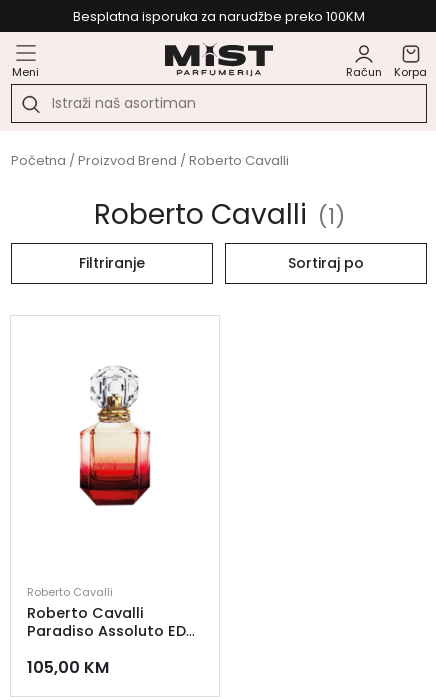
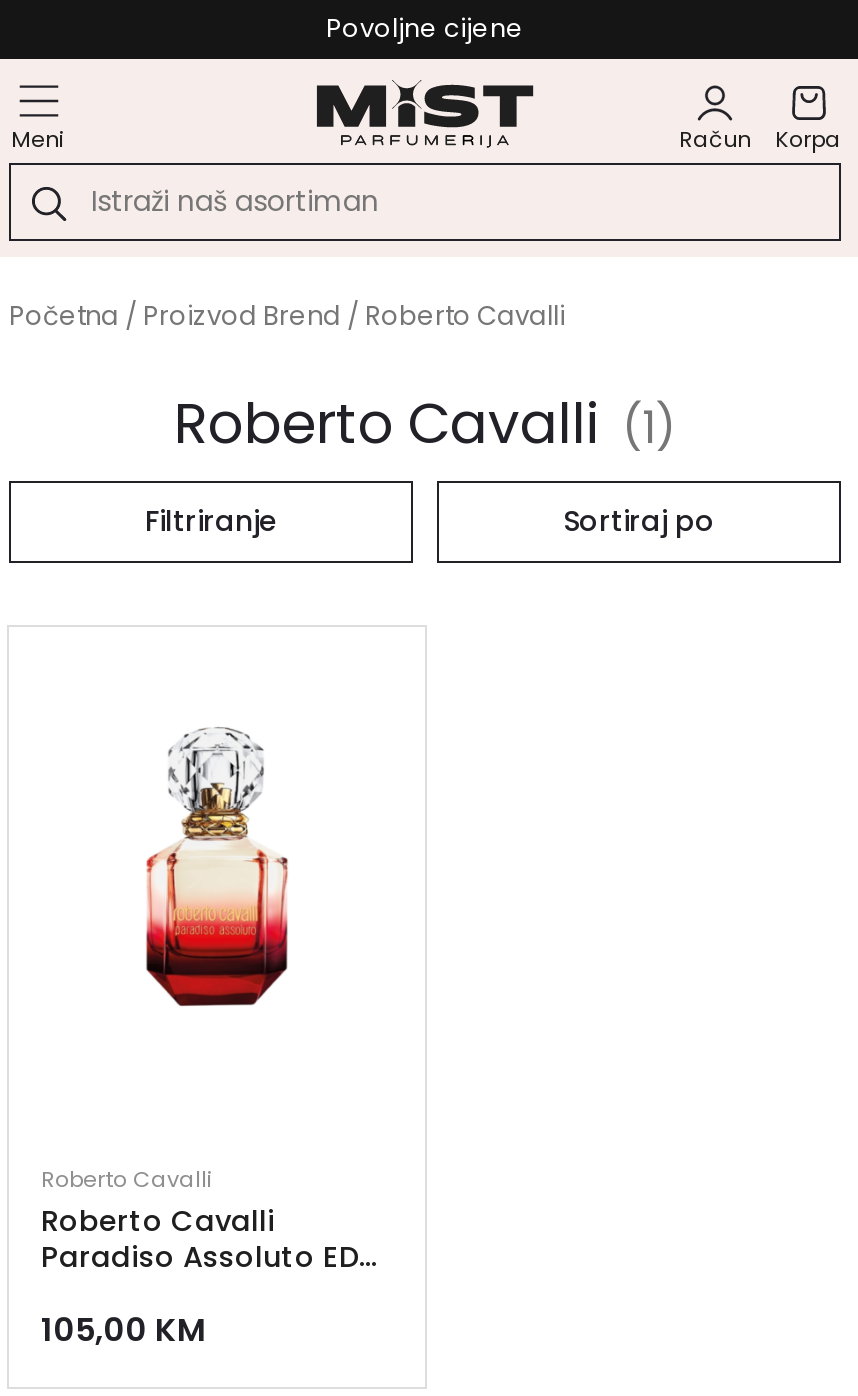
- Besplatna isporuka za narudžbe preko 100KM
+ Povoljne cijene
